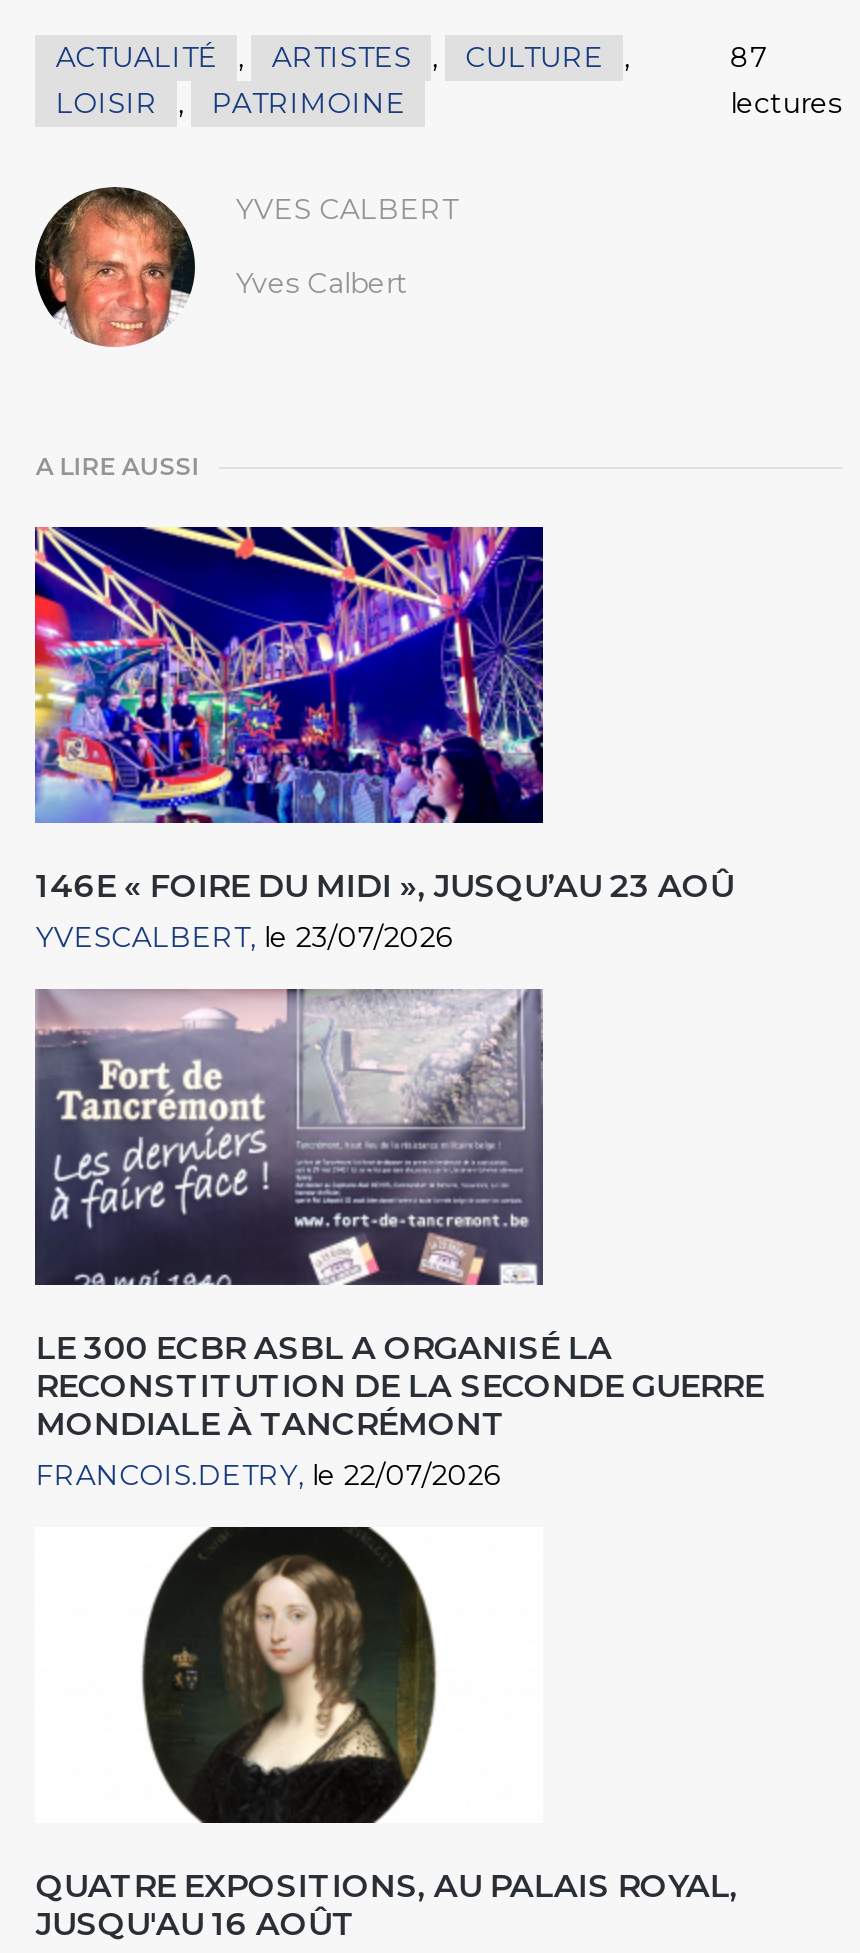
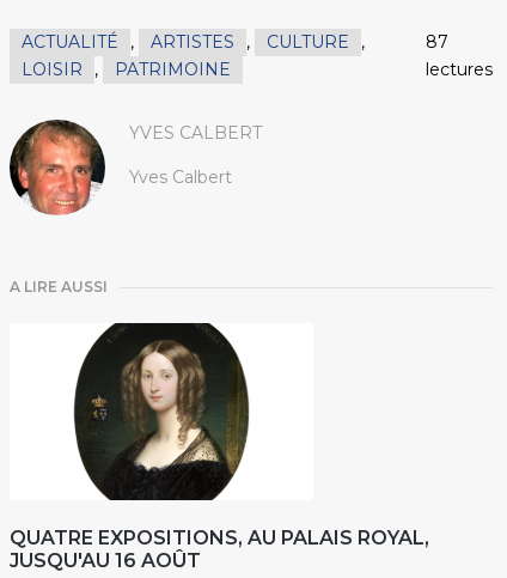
- [image]
- 146E « FOIRE DU MIDI », JUSQU’AU 23 AOÛ
- YVESCALBERT le 23/07/2026

- [image]
- LE 300 ECBR ASBL A ORGANISÉ LA
- RECONSTITUTION DE LA SECONDE GUERRE
- MONDIALE À TANCRÉMONT
- FRANCOIS.DETRY le 22/07/2026
